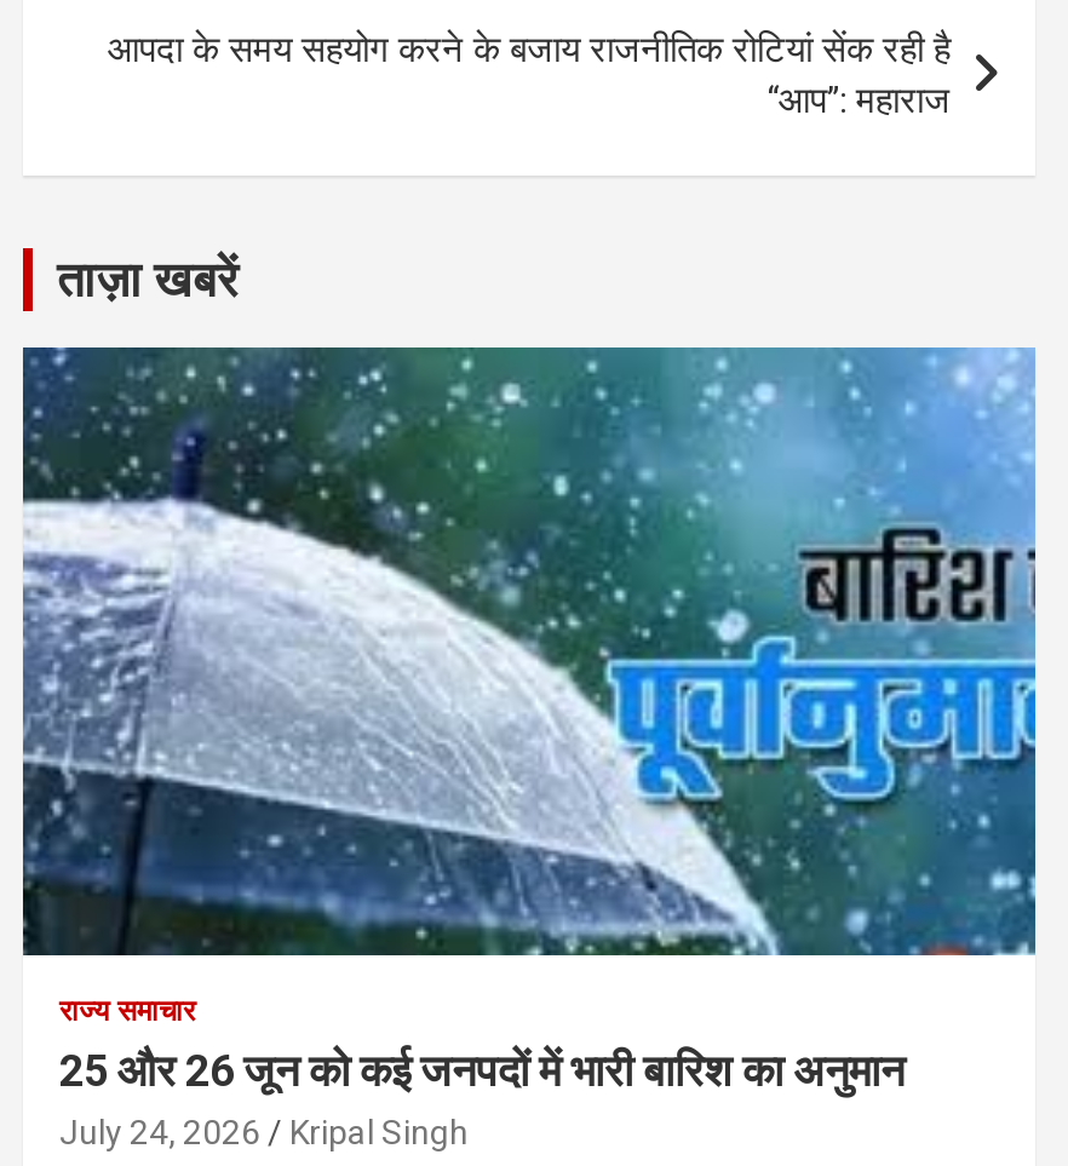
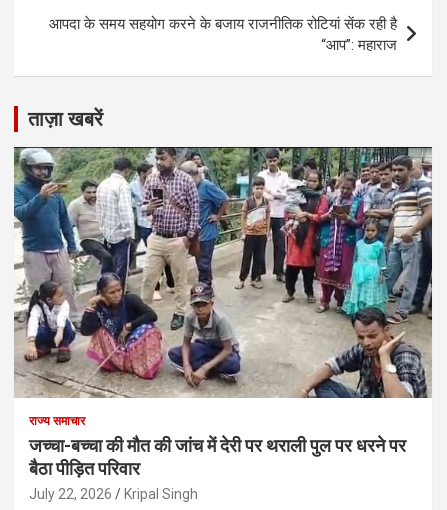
- [image]
- 25 और 26 जून को कई जनपदों में भारी बारिश का अनुमान
- July 24, 2026
+ [image]
+ जच्चा-बच्चा की मौत की जांच में देरी पर थराली पुल पर धरने पर
+ बैठा पीड़ित परिवार
+ July 22, 2026
